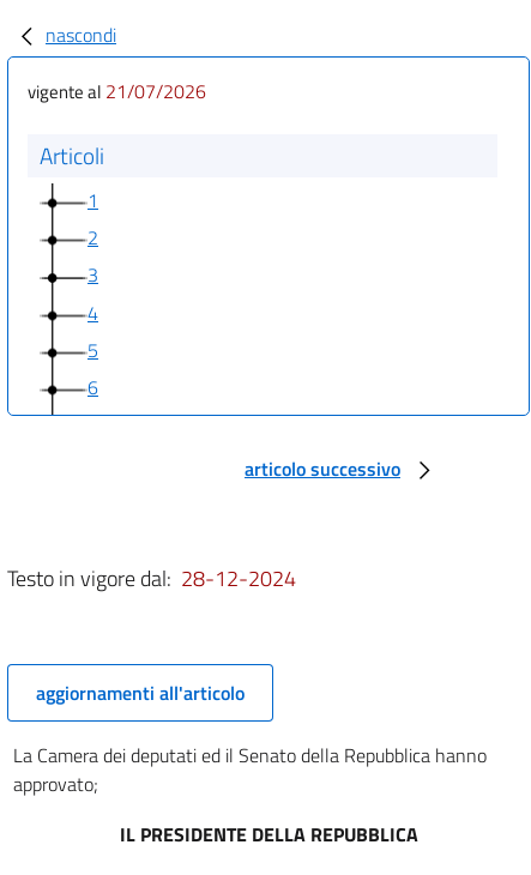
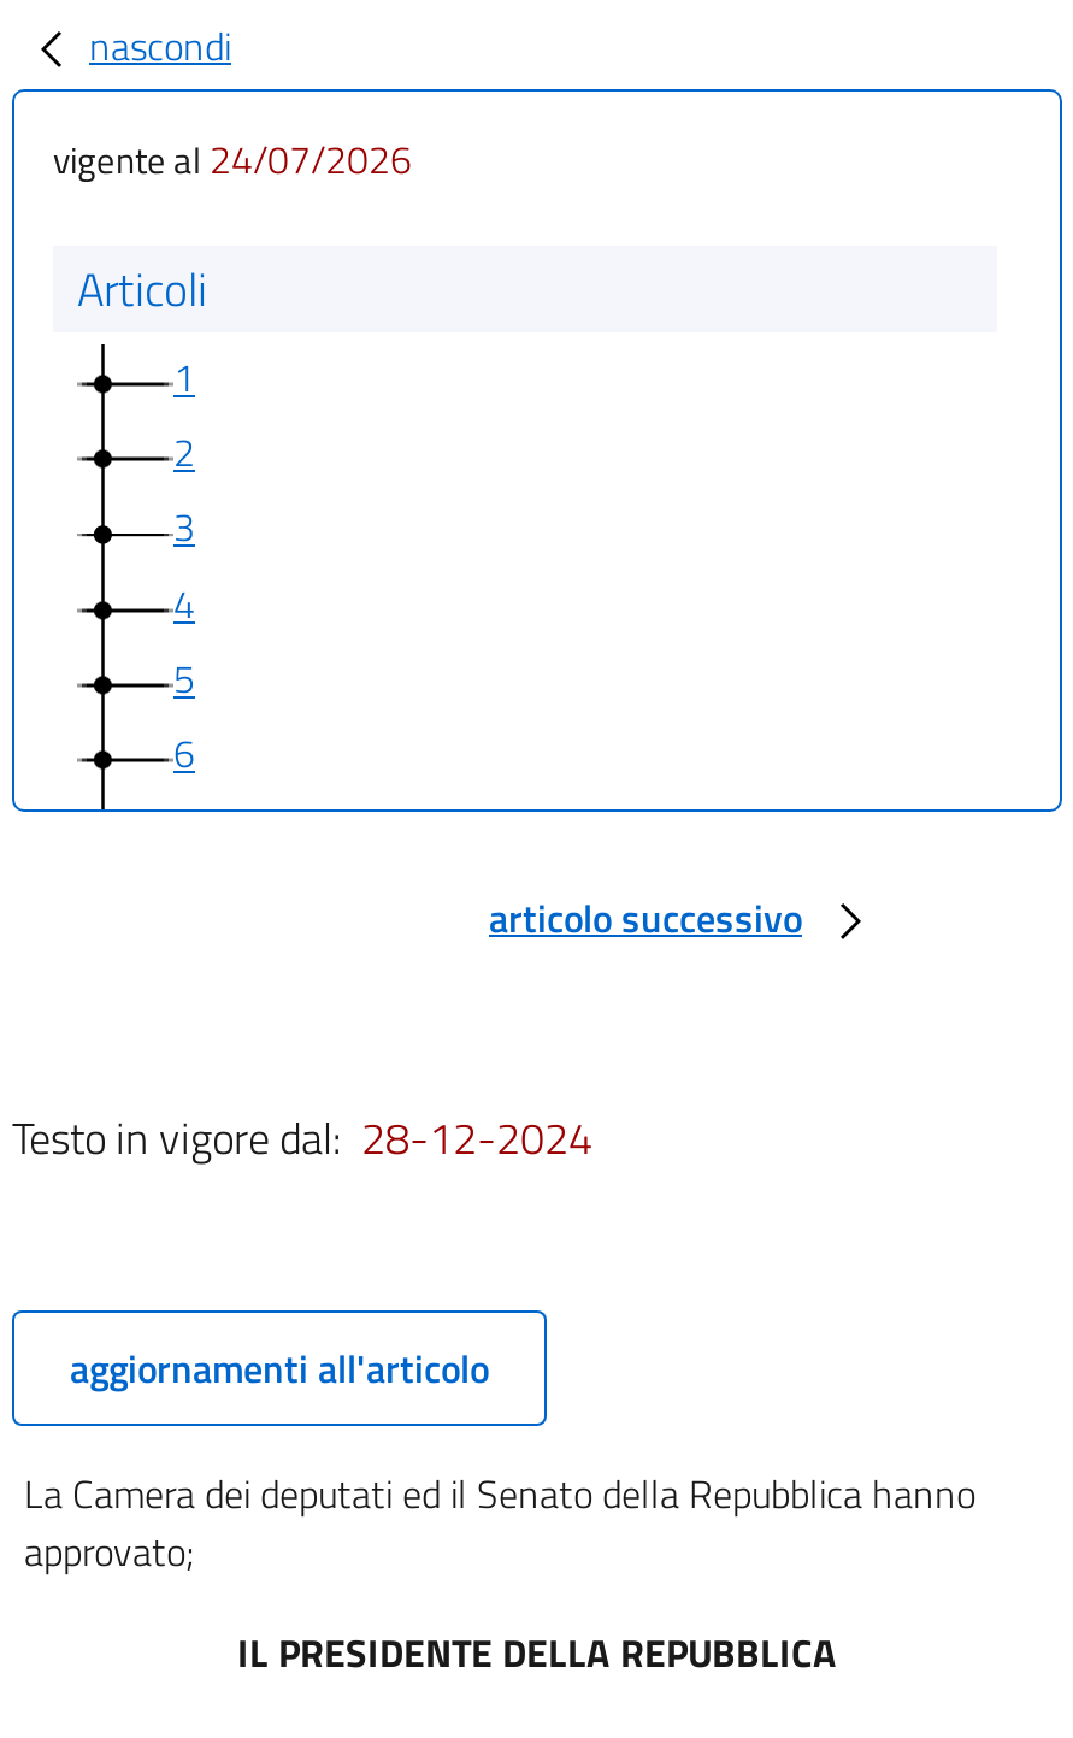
- vigente al 21/07/2026
+ vigente al 24/07/2026
